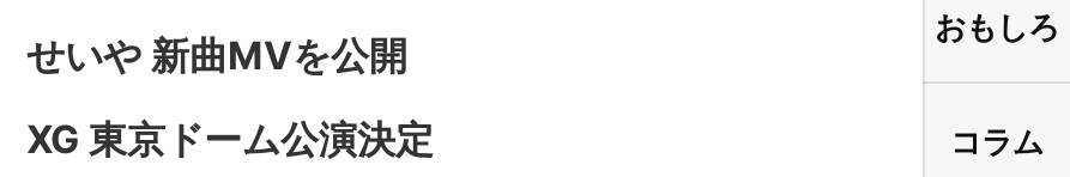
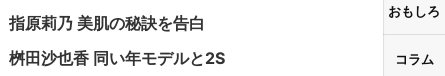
- せいや 新曲MVを公開
+ 指原莉乃 美肌の秘訣を告白

- XG 東京ドーム公演決定
+ 桝田沙也香 同い年モデルと2S
